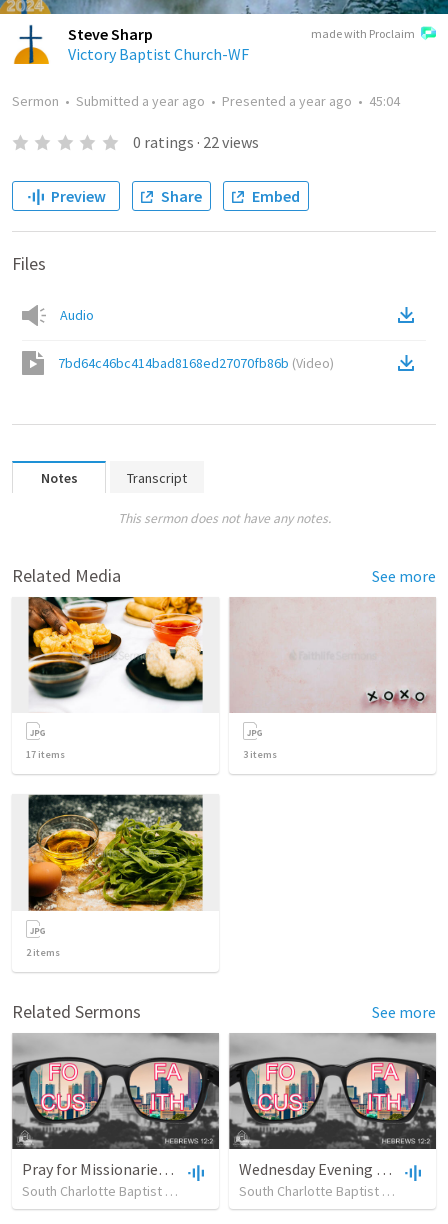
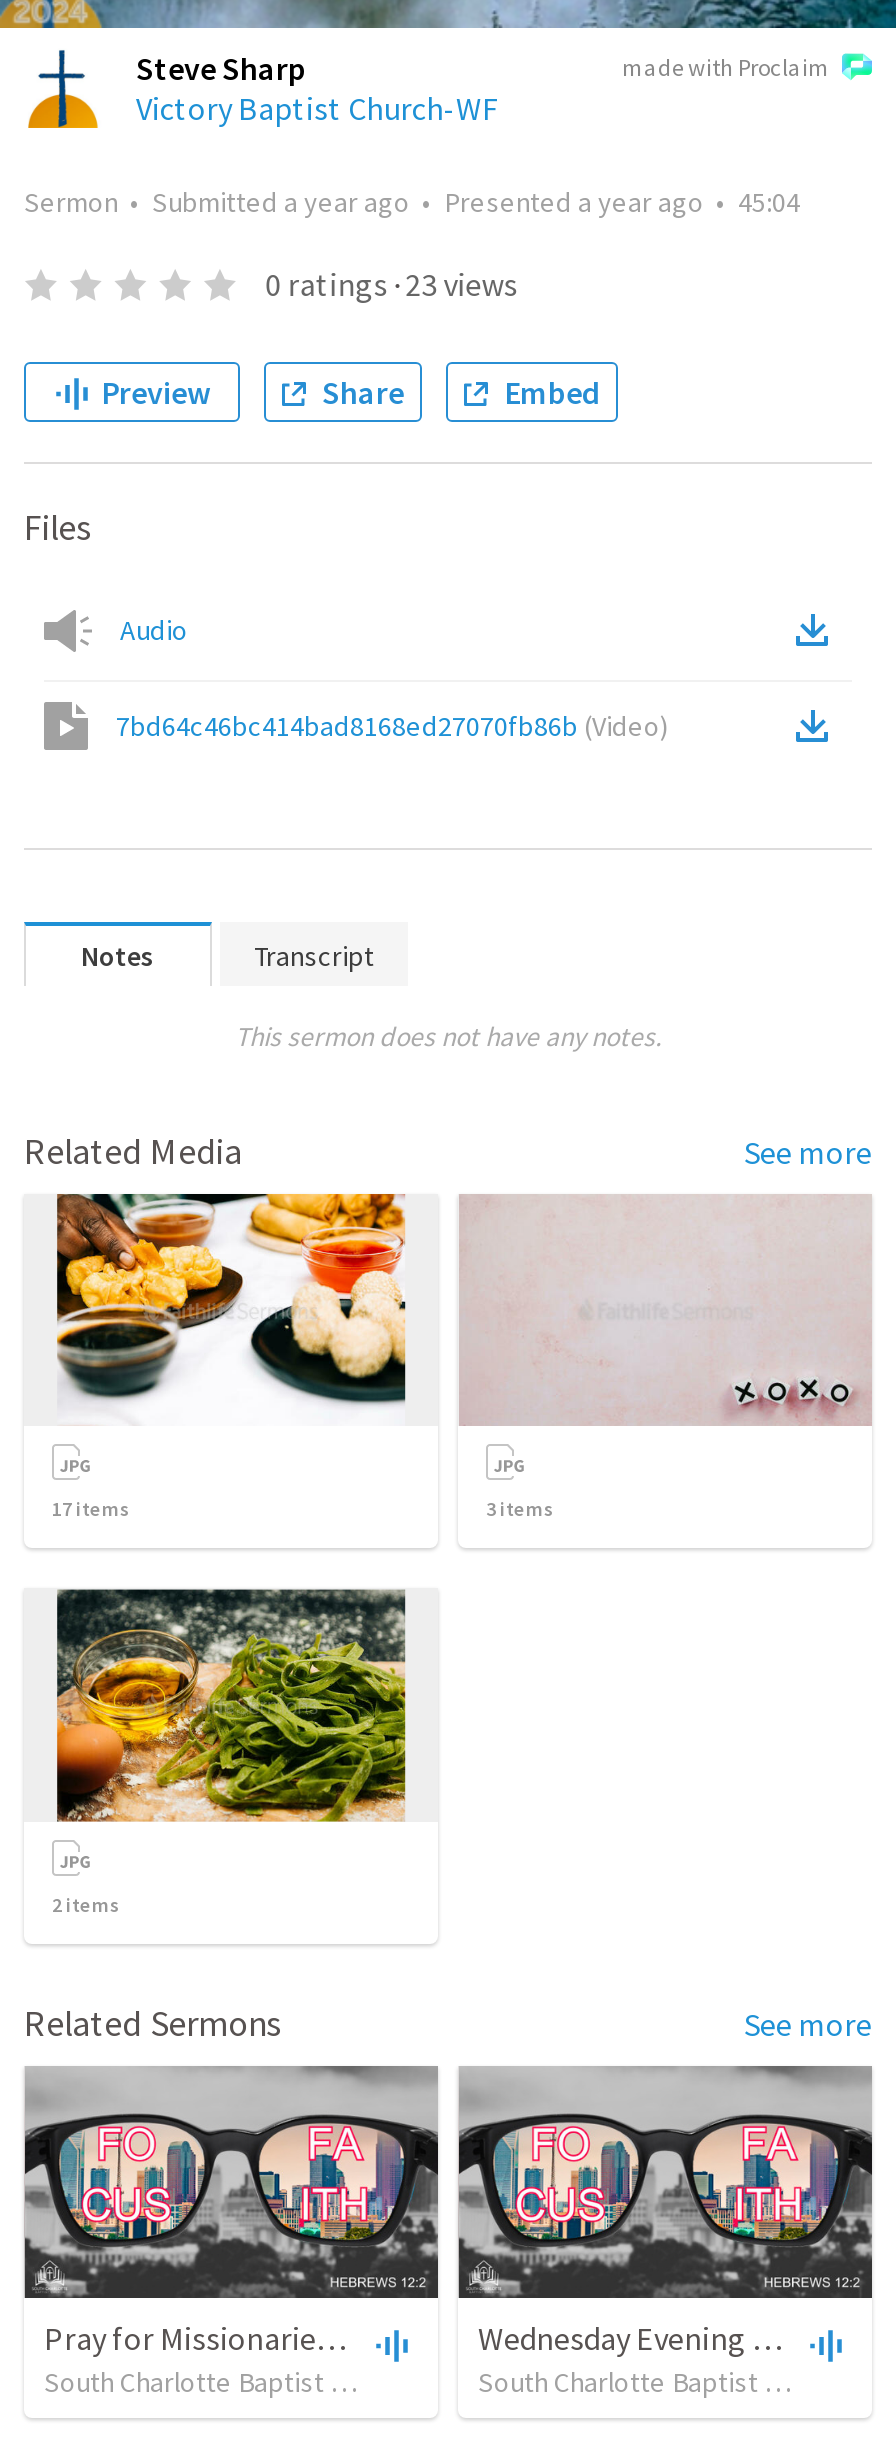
- 0 ratings · 22 views
+ 0 ratings · 23 views
